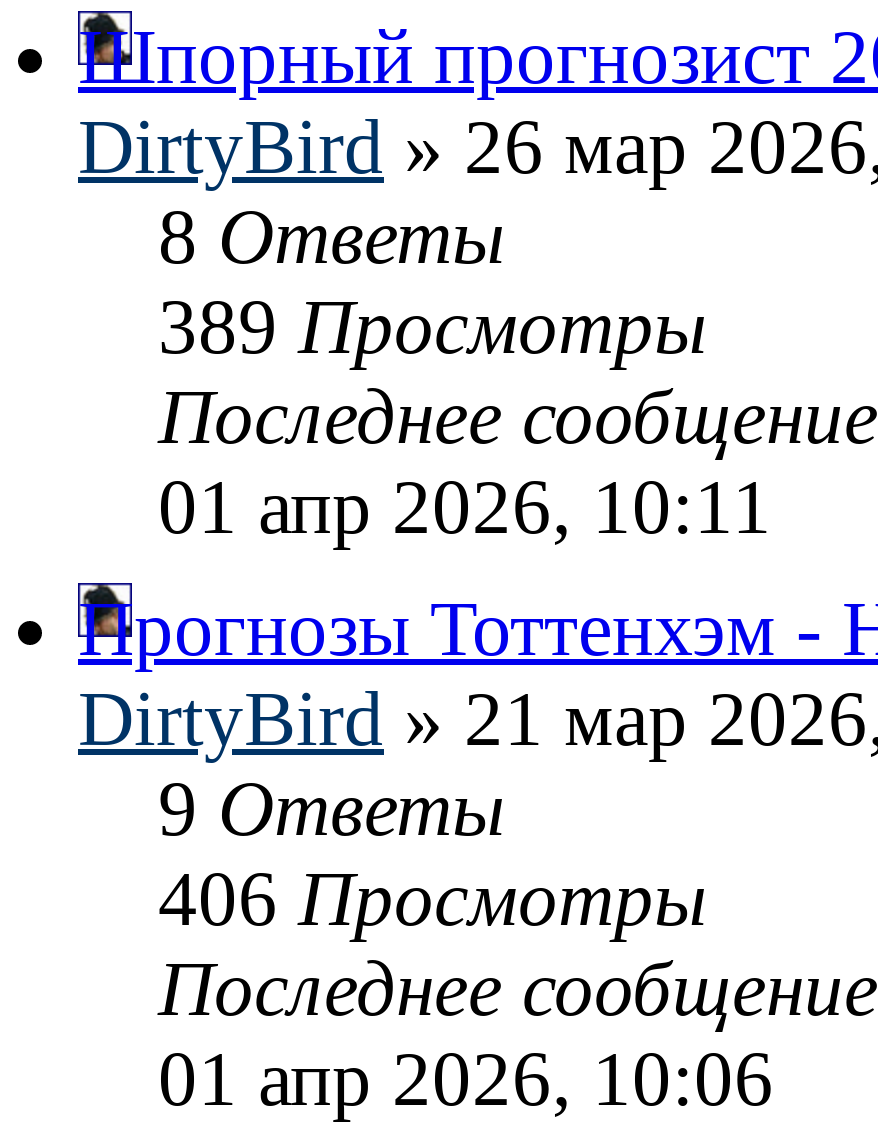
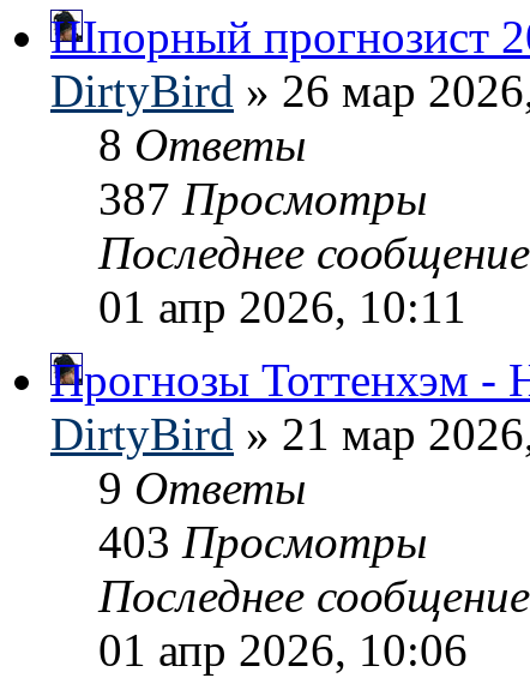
- 389 Просмотры
+ 387 Просмотры

- 406 Просмотры
+ 403 Просмотры
